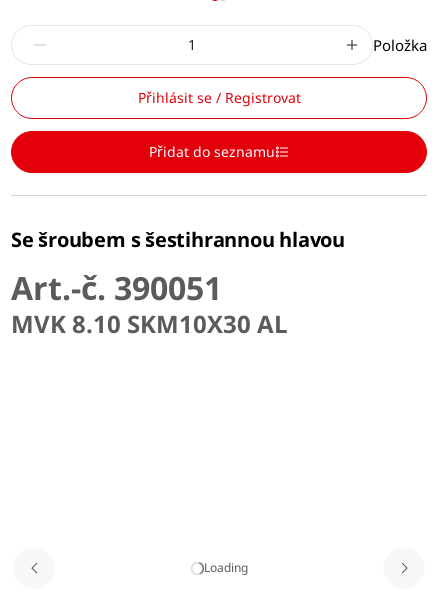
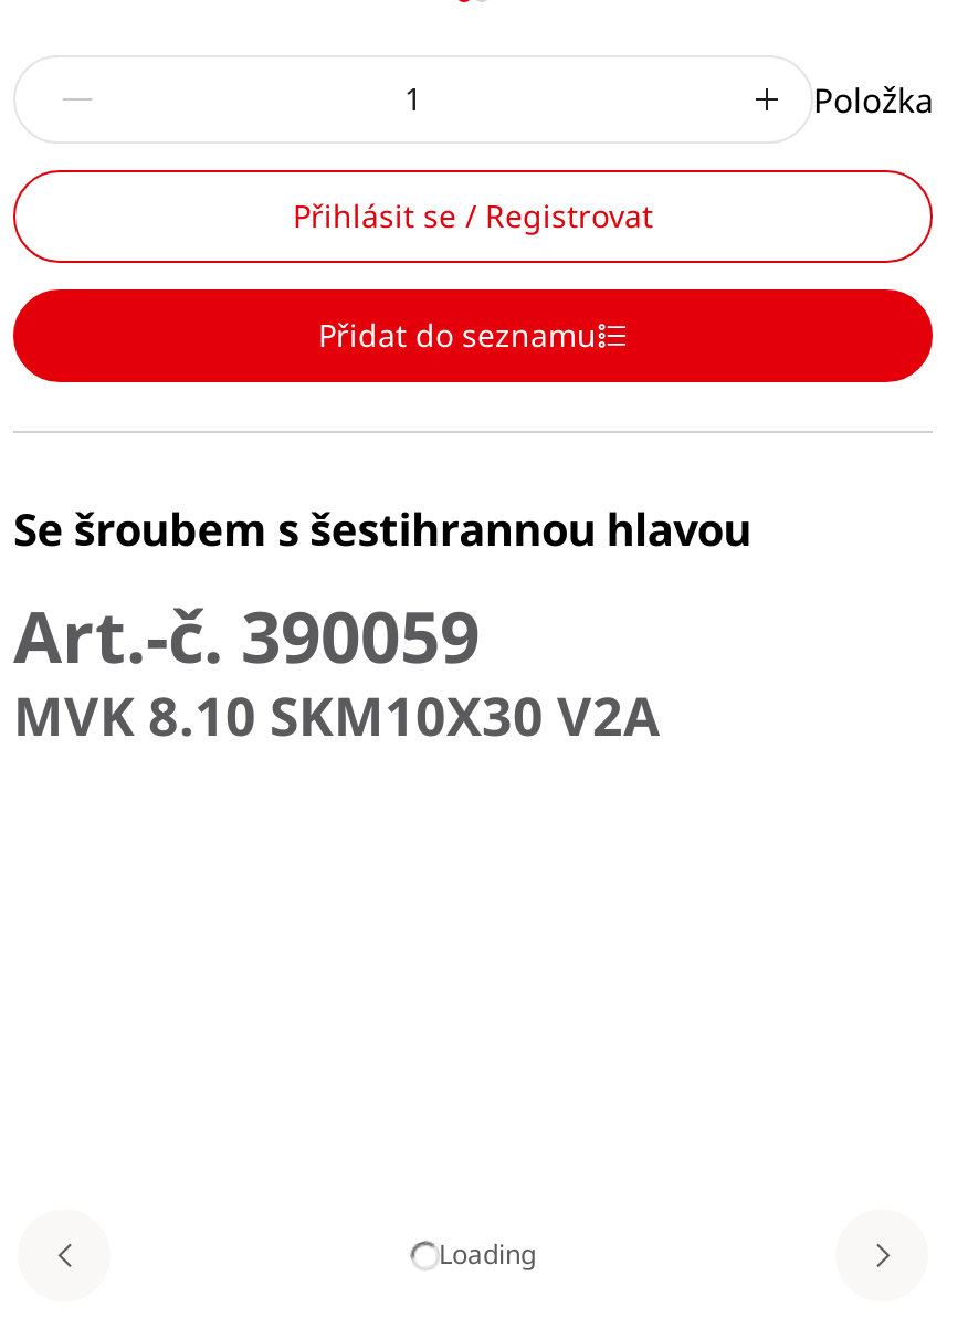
- Art.-č. 390051
+ Art.-č. 390059

- MVK 8.10 SKM10X30 AL
+ MVK 8.10 SKM10X30 V2A
